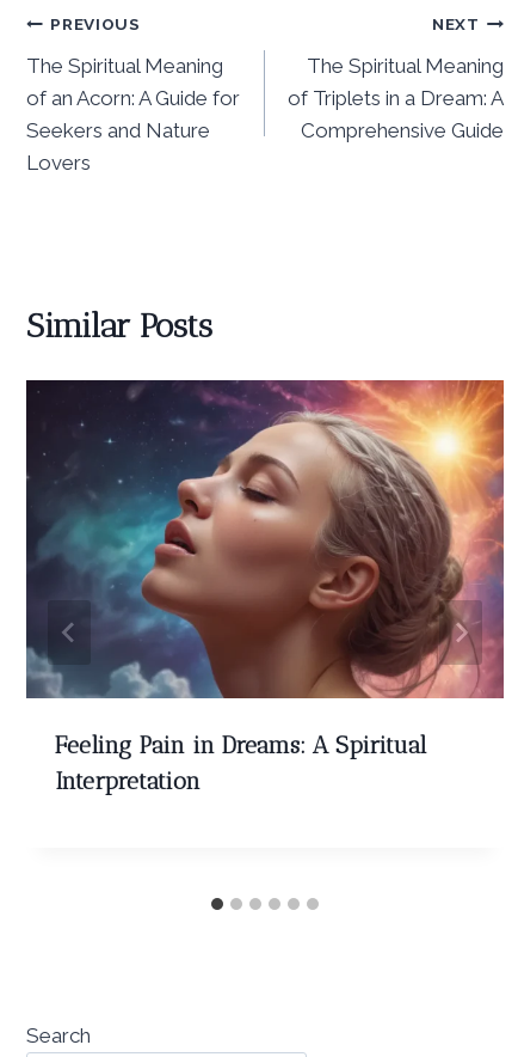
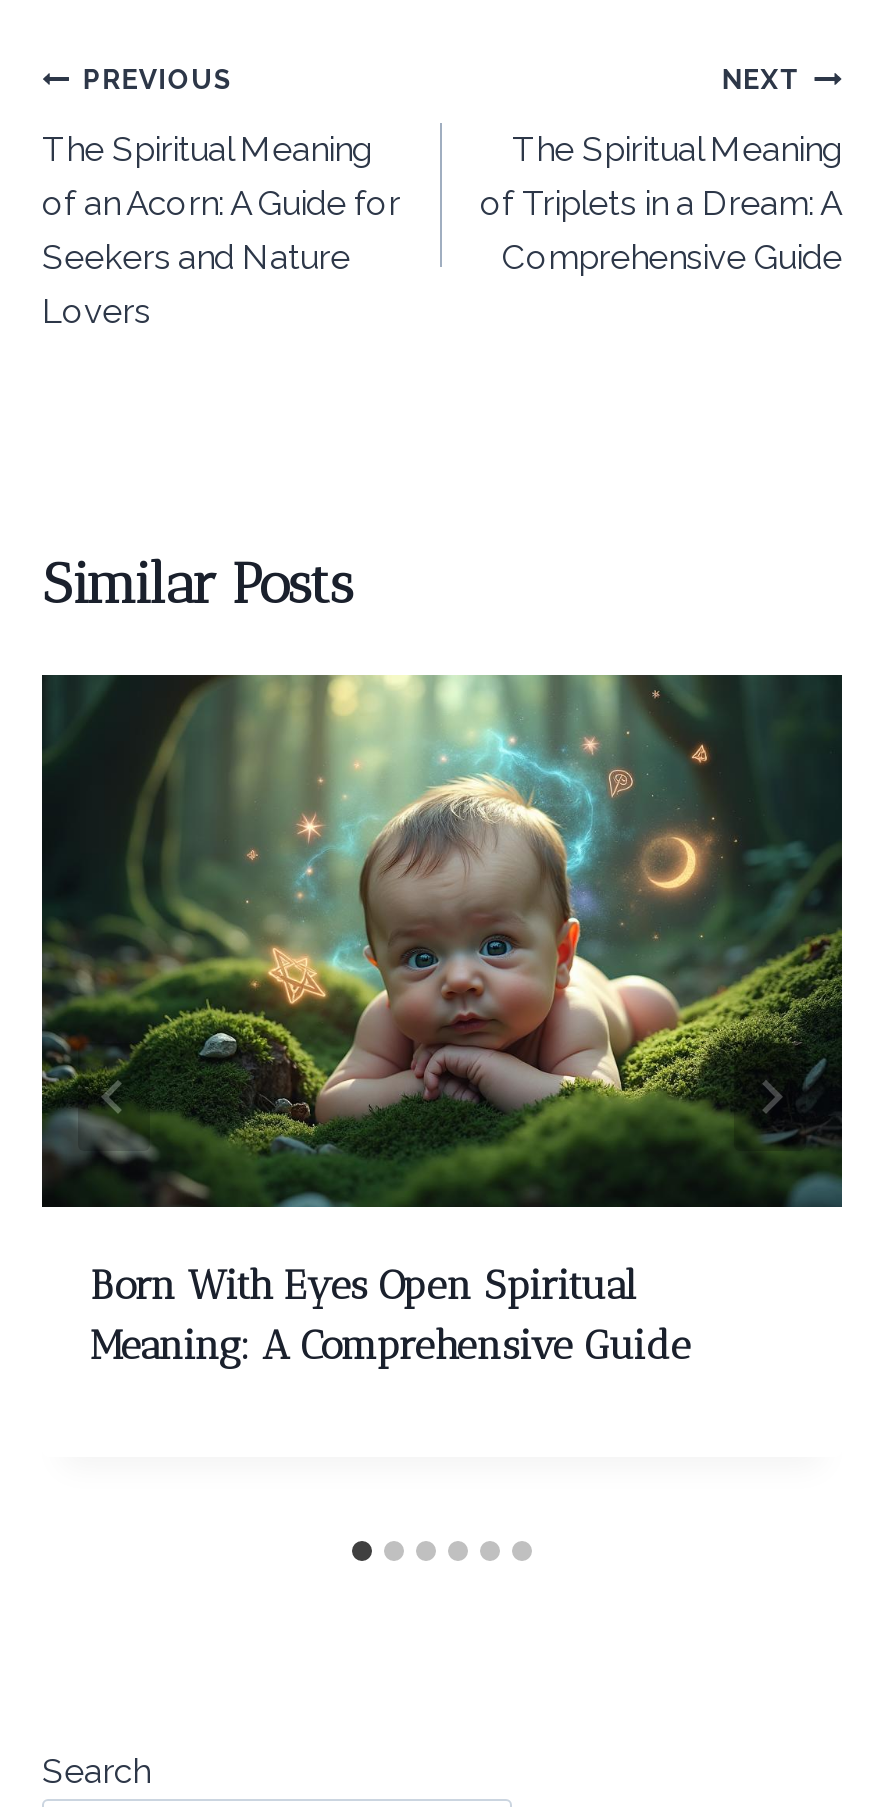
- [image]
- Feeling Pain in Dreams: A Spiritual
- Interpretation
+ [image]
+ Born With Eyes Open Spiritual
+ Meaning: A Comprehensive Guide
